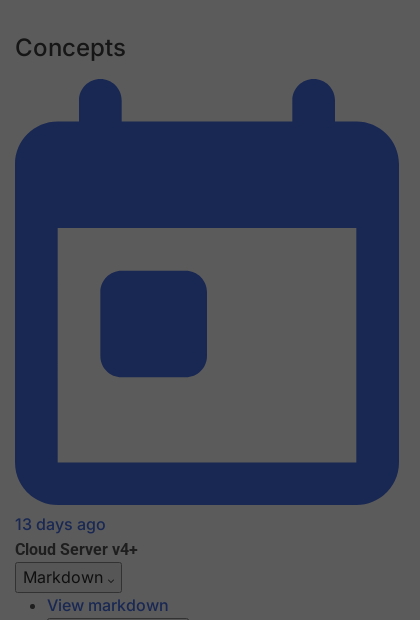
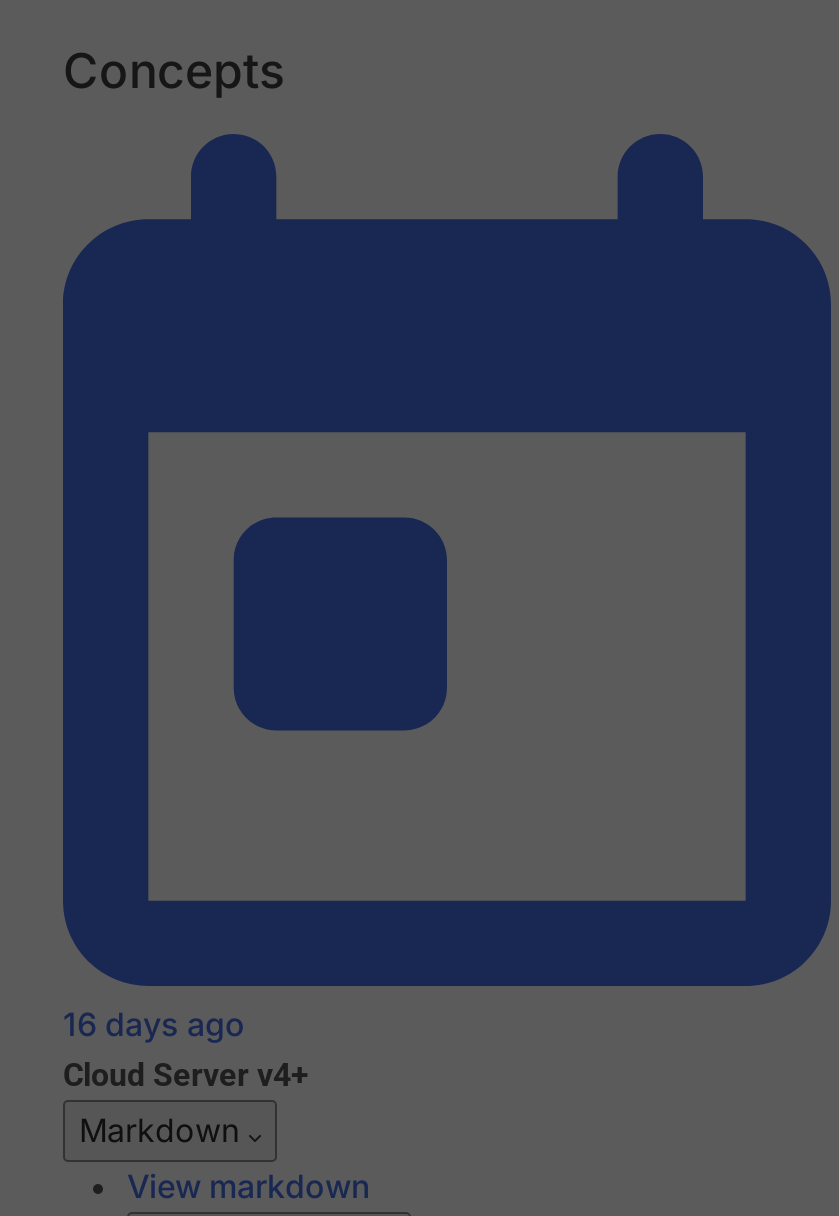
- 13 days ago
+ 16 days ago
